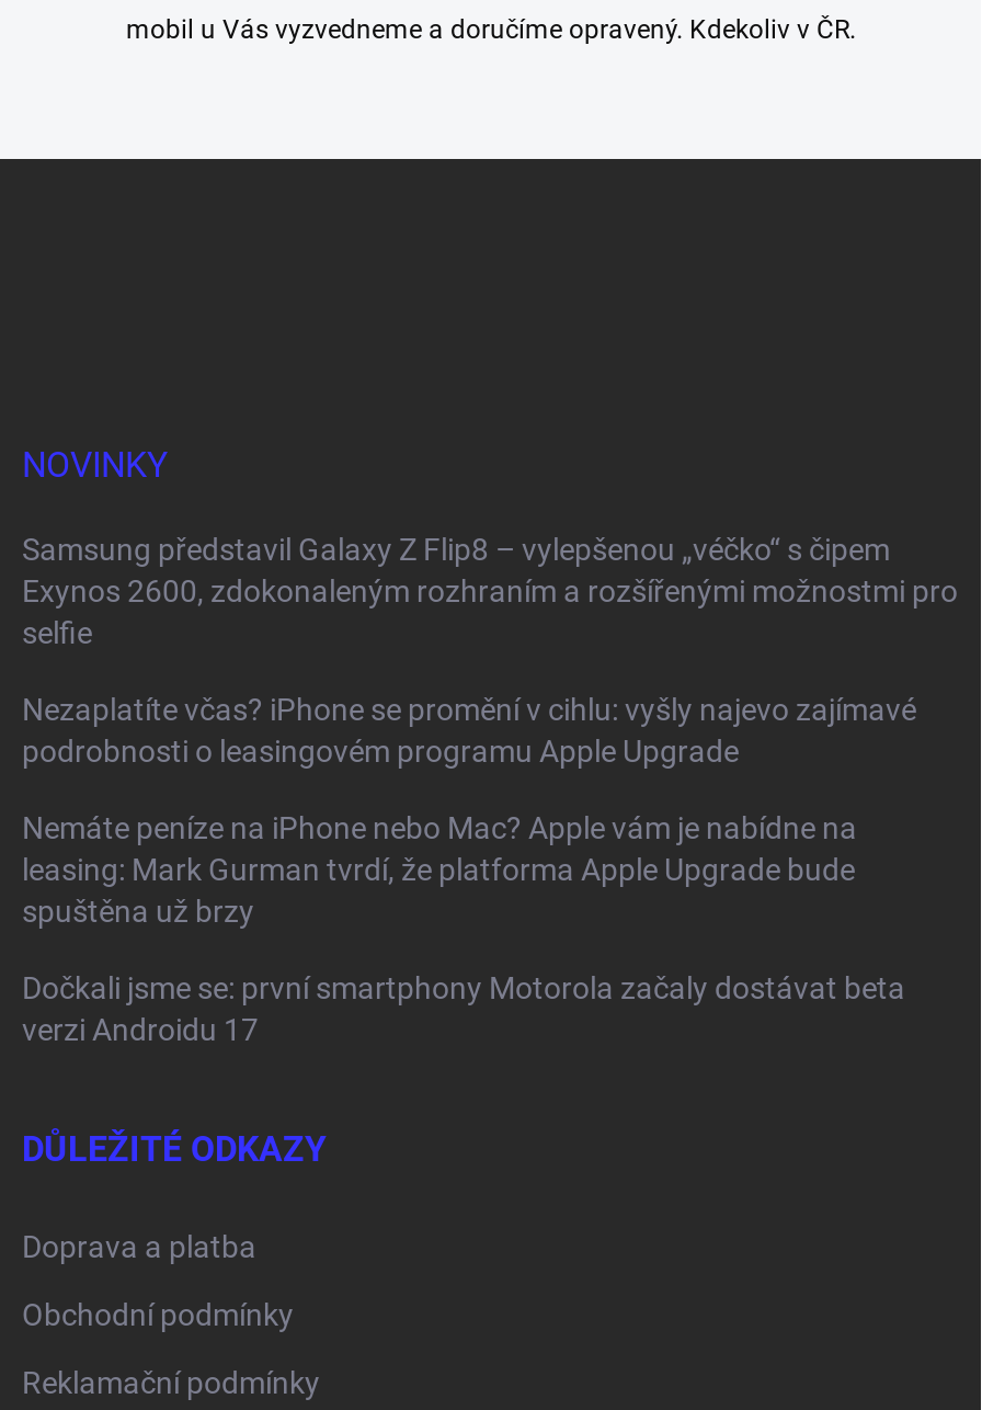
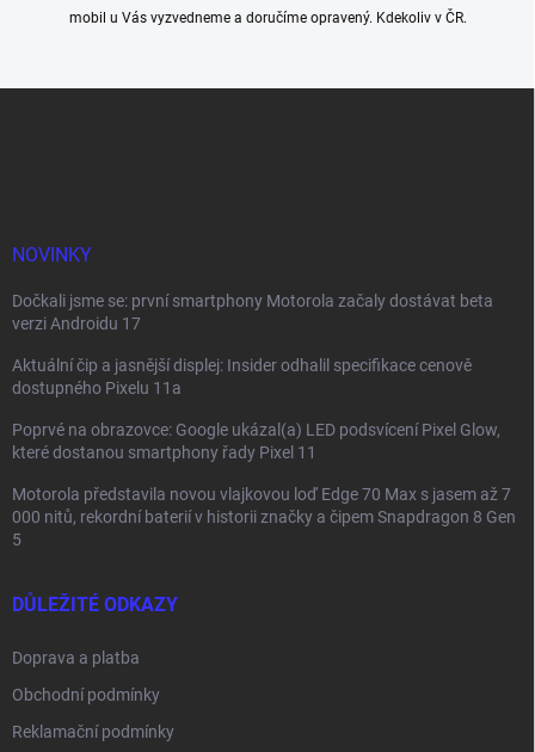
- Samsung představil Galaxy Z Flip8 – vylepšenou „véčko“ s čipem
- Exynos 2600, zdokonaleným rozhraním a rozšířenými možnostmi pro
- selfie
- Nezaplatíte včas? iPhone se promění v cihlu: vyšly najevo zajímavé
- podrobnosti o leasingovém programu Apple Upgrade
- Nemáte peníze na iPhone nebo Mac? Apple vám je nabídne na
- leasing: Mark Gurman tvrdí, že platforma Apple Upgrade bude
- spuštěna už brzy

moved up: Dočkali jsme se: první smartphony Motorola začaly dostávat beta | verzi Androidu 17

+ Aktuální čip a jasnější displej: Insider odhalil specifikace cenově
+ dostupného Pixelu 11a
+ Poprvé na obrazovce: Google ukázal(a) LED podsvícení Pixel Glow,
+ které dostanou smartphony řady Pixel 11
+ Motorola představila novou vlajkovou loď Edge 70 Max s jasem až 7
+ 000 nitů, rekordní baterií v historii značky a čipem Snapdragon 8 Gen
+ 5
